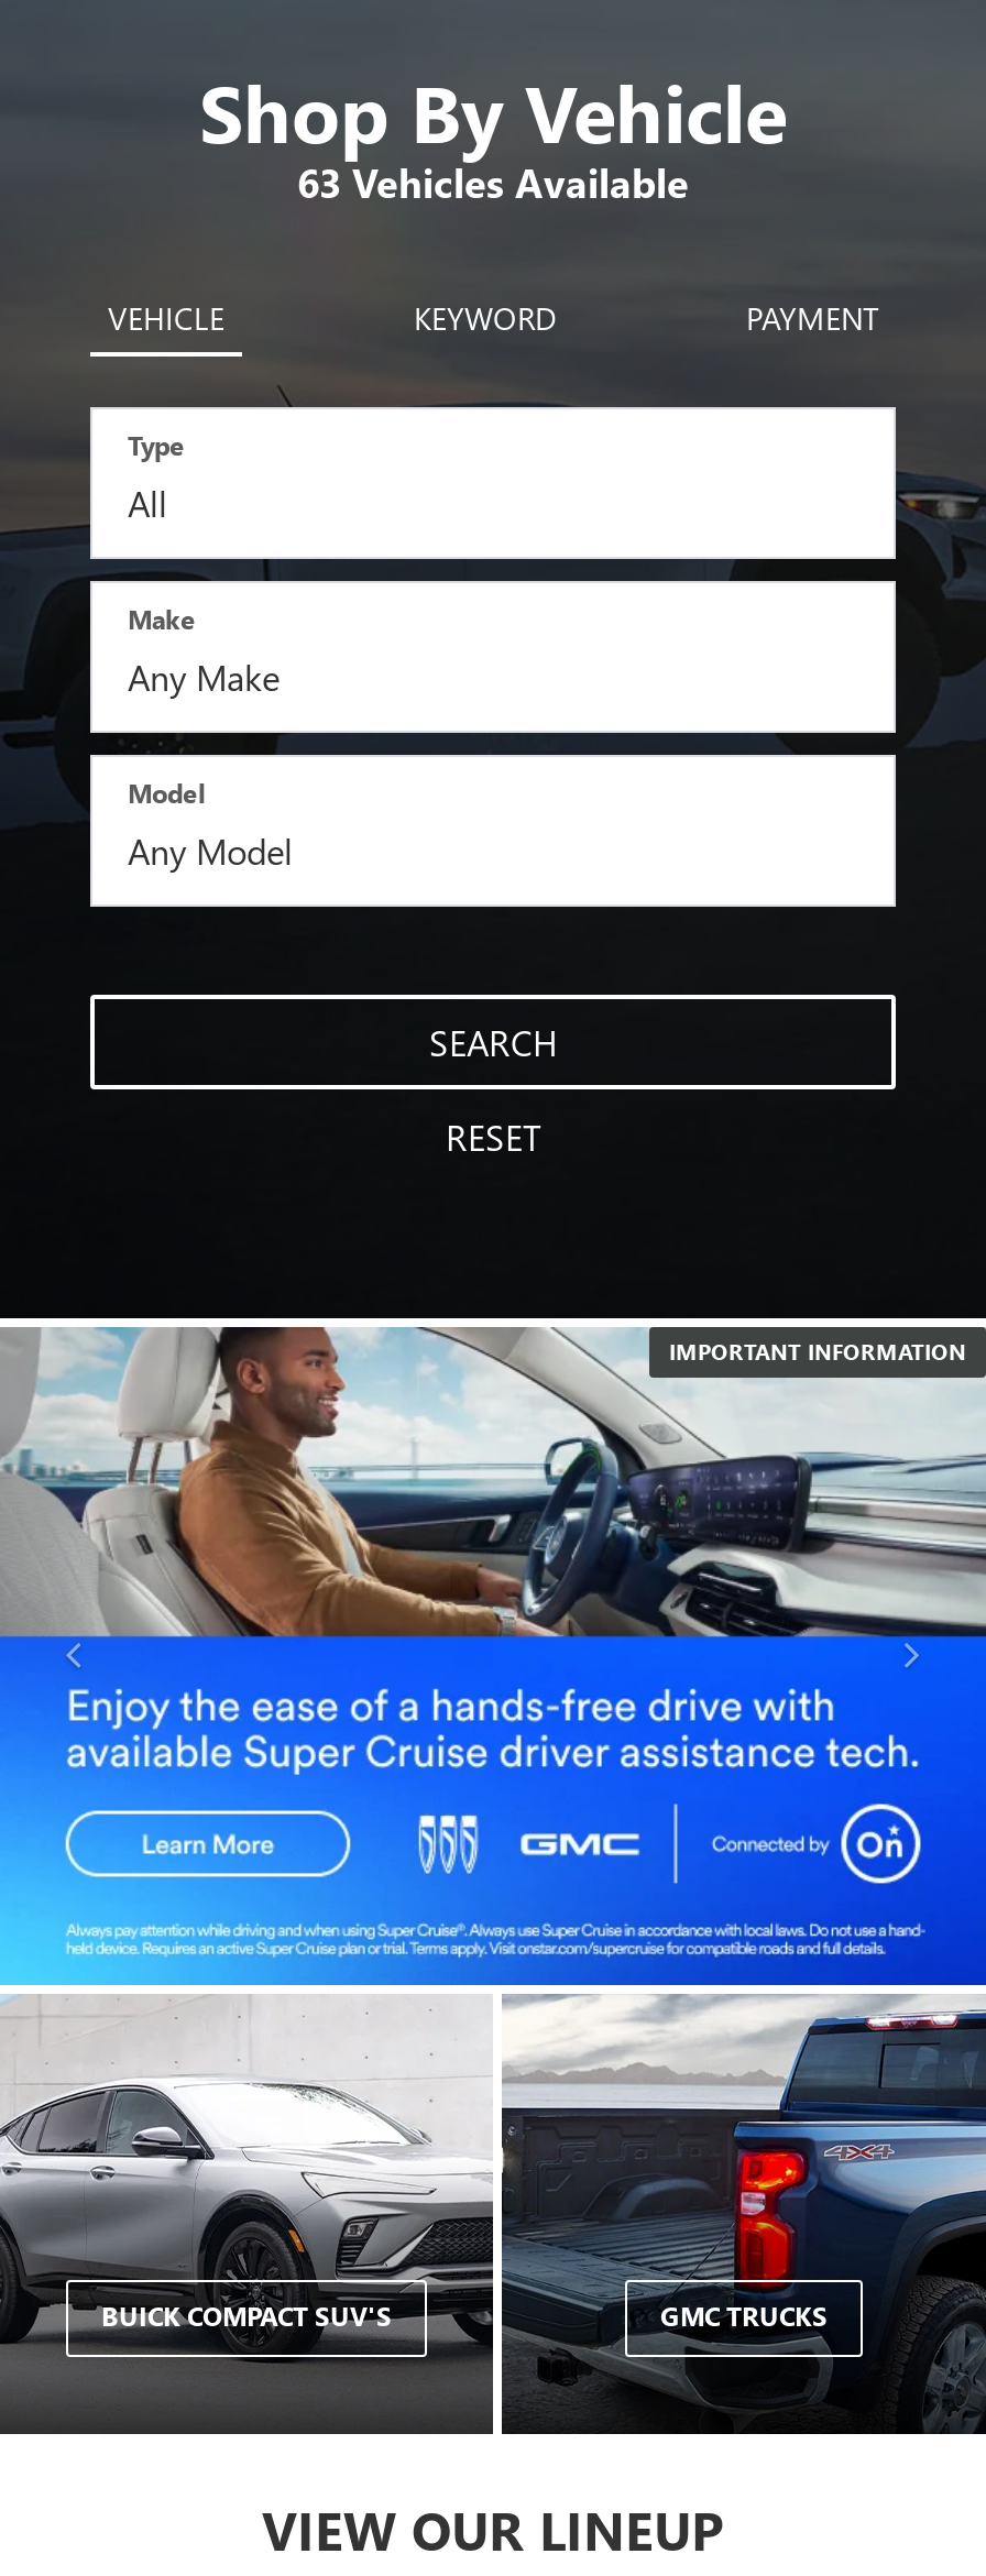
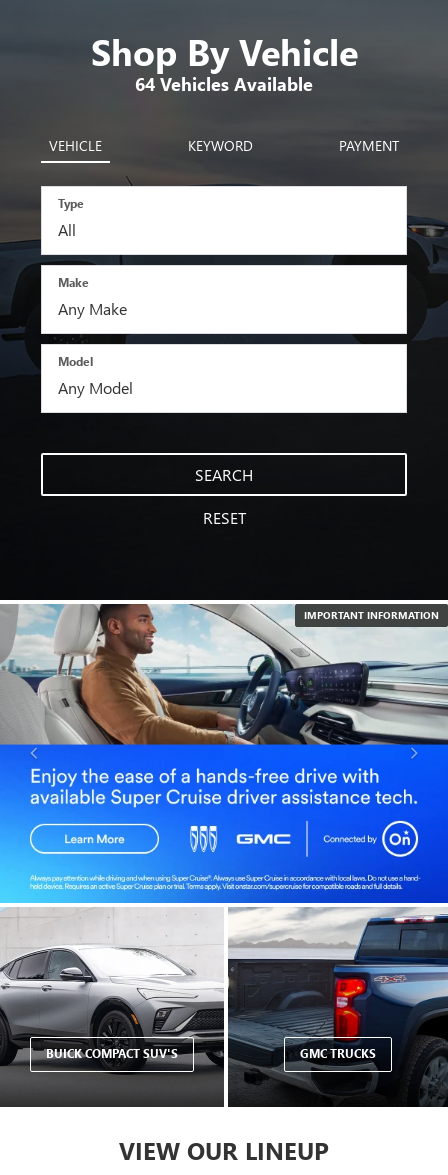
- 63Vehicles Available
+ 64Vehicles Available
